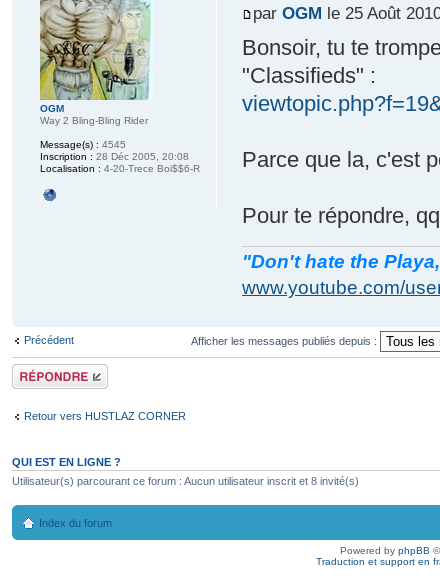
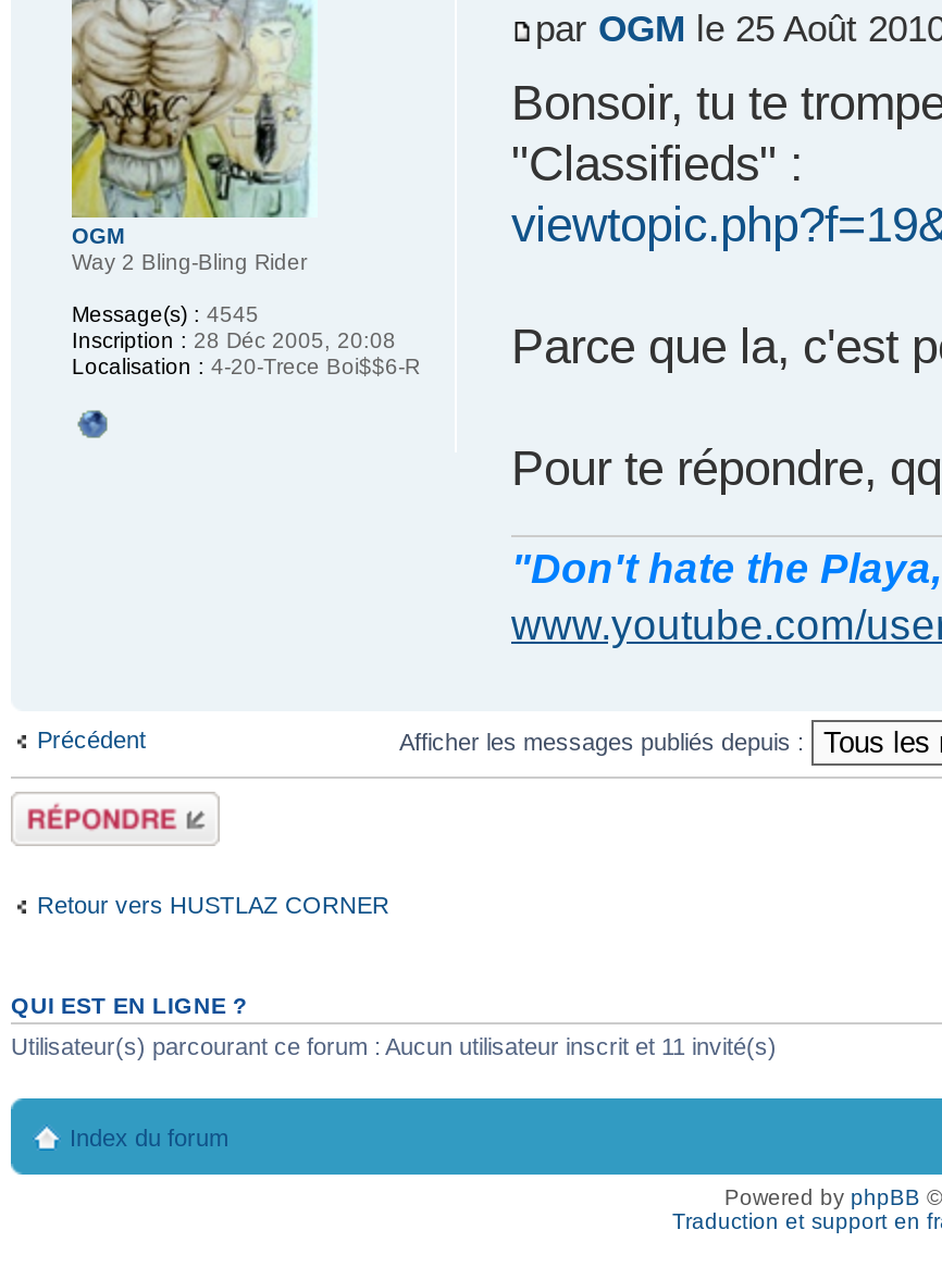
- Utilisateur(s) parcourant ce forum : Aucun utilisateur inscrit et 8 invité(s)
+ Utilisateur(s) parcourant ce forum : Aucun utilisateur inscrit et 11 invité(s)
